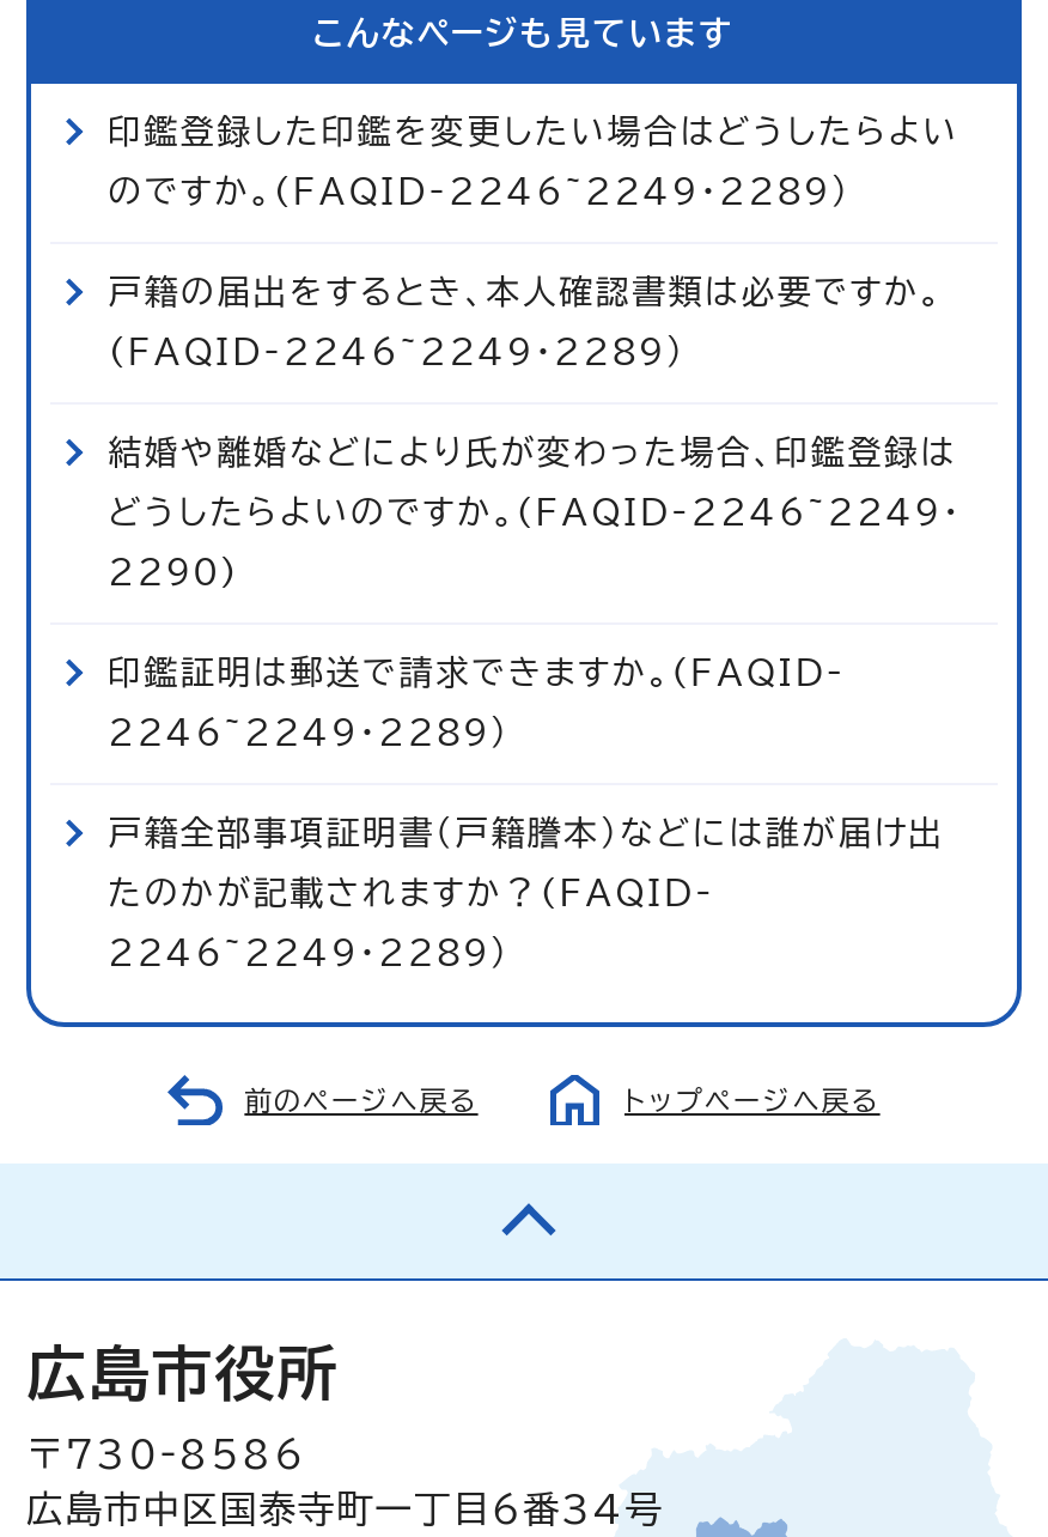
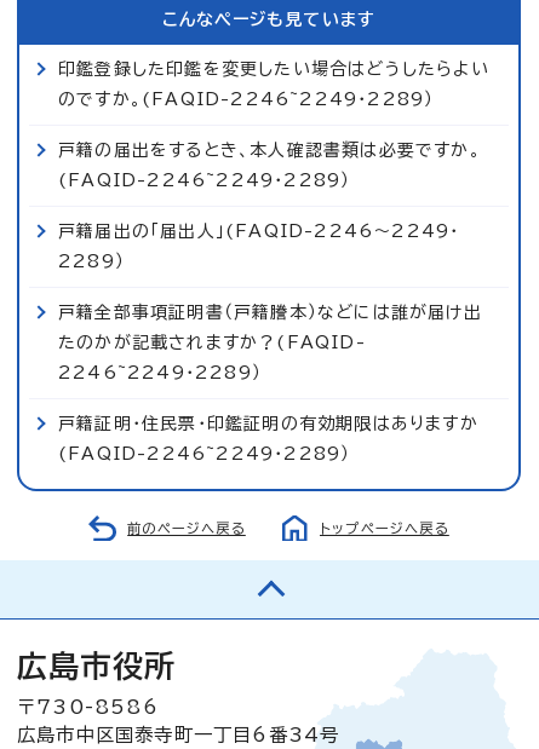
- 結婚や離婚などにより氏が変わった場合、印鑑登録は
- どうしたらよいのですか。(FAQID-2246~2249・
- 2290)
- 印鑑証明は郵送で請求できますか。(FAQID-
- 2246~2249・2289）
+ 戸籍届出の「届出人」(FAQID-2246～2249・
+ 2289）

moved up: 戸籍全部事項証明書（戸籍謄本）などには誰が届け出 | たのかが記載されますか？(FAQID- | 2246~2249・2289）

+ 戸籍証明・住民票・印鑑証明の有効期限はありますか
+ (FAQID-2246~2249・2289）
